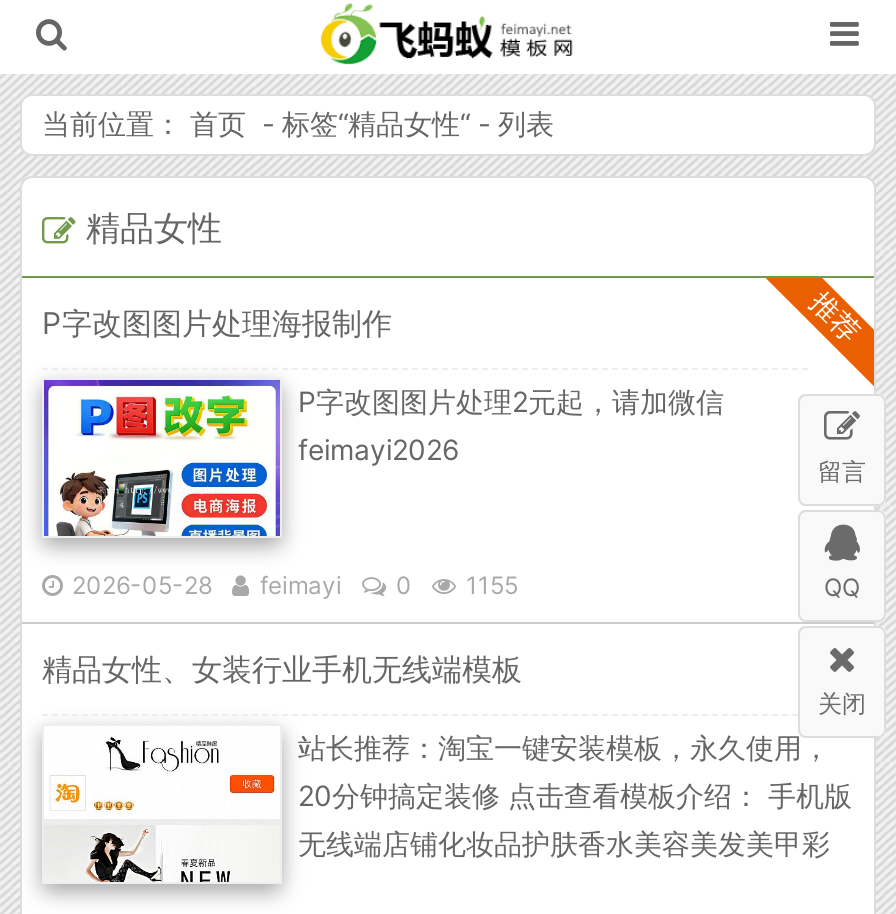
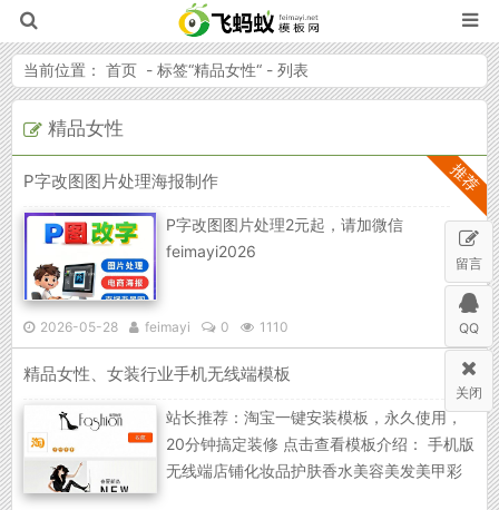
- 2026-05-28 feimayi 0 1155
+ 2026-05-28 feimayi 0 1110
